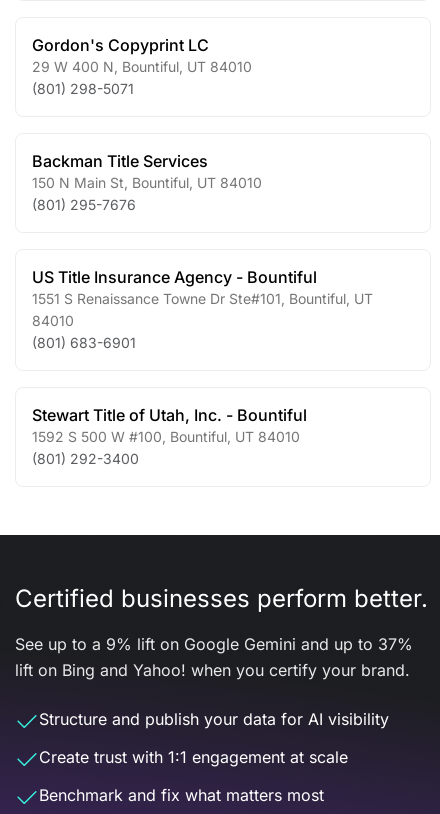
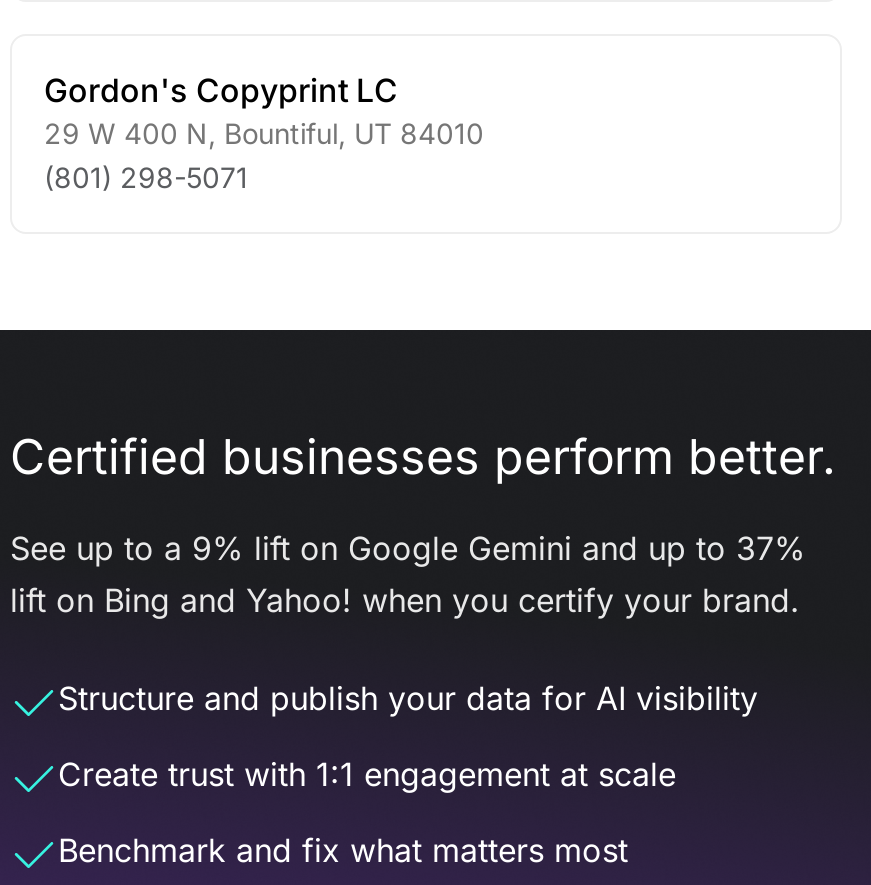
- Backman Title Services
- 150 N Main St, Bountiful, UT 84010
- (801) 295-7676

- US Title Insurance Agency - Bountiful
- 1551 S Renaissance Towne Dr Ste#101, Bountiful, UT
- 84010
- (801) 683-6901

- Stewart Title of Utah, Inc. - Bountiful
- 1592 S 500 W #100, Bountiful, UT 84010
- (801) 292-3400
